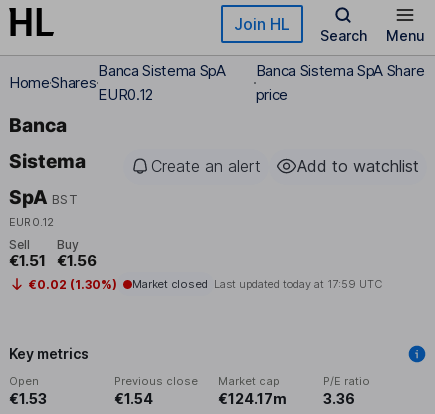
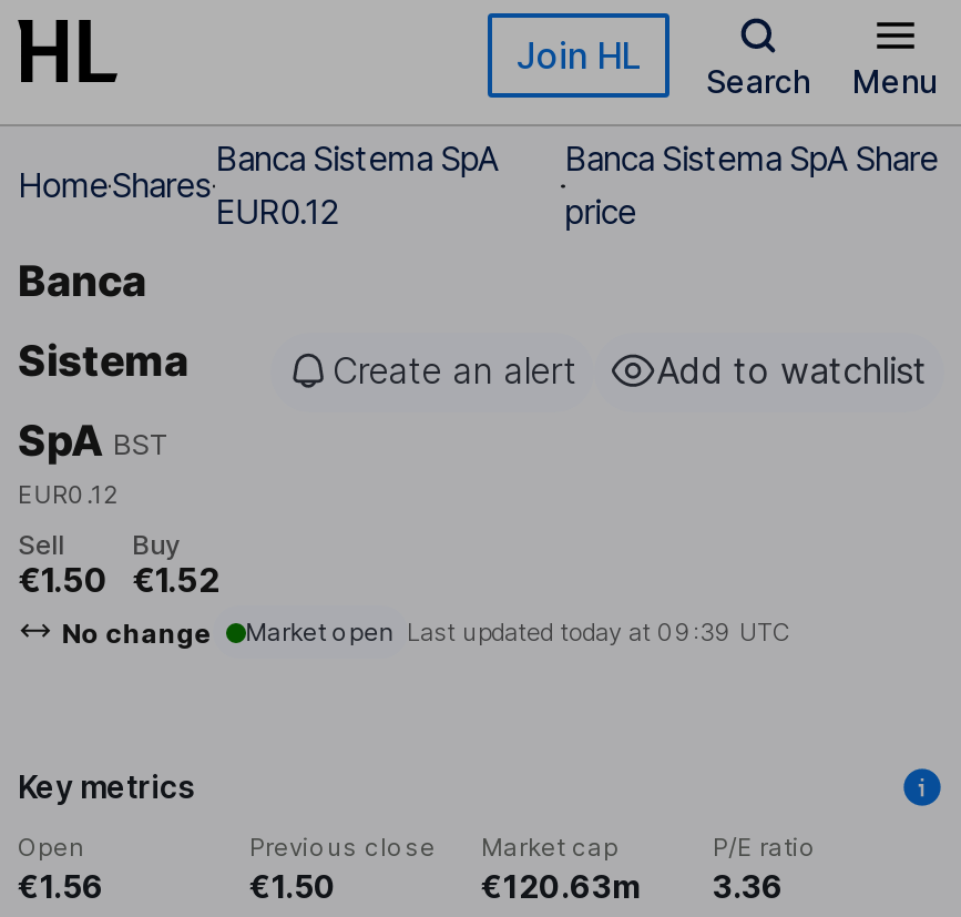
- €1.51
+ €1.50

- €1.56
- €0.02 (1.30%)
- Market closed Last updated today at 17:59 UTC
+ €1.52
+ No change
+ Market open Last updated today at 09:39 UTC

- €1.53
+ €1.56

- €1.54
+ €1.50

- €124.17m
+ €120.63m
